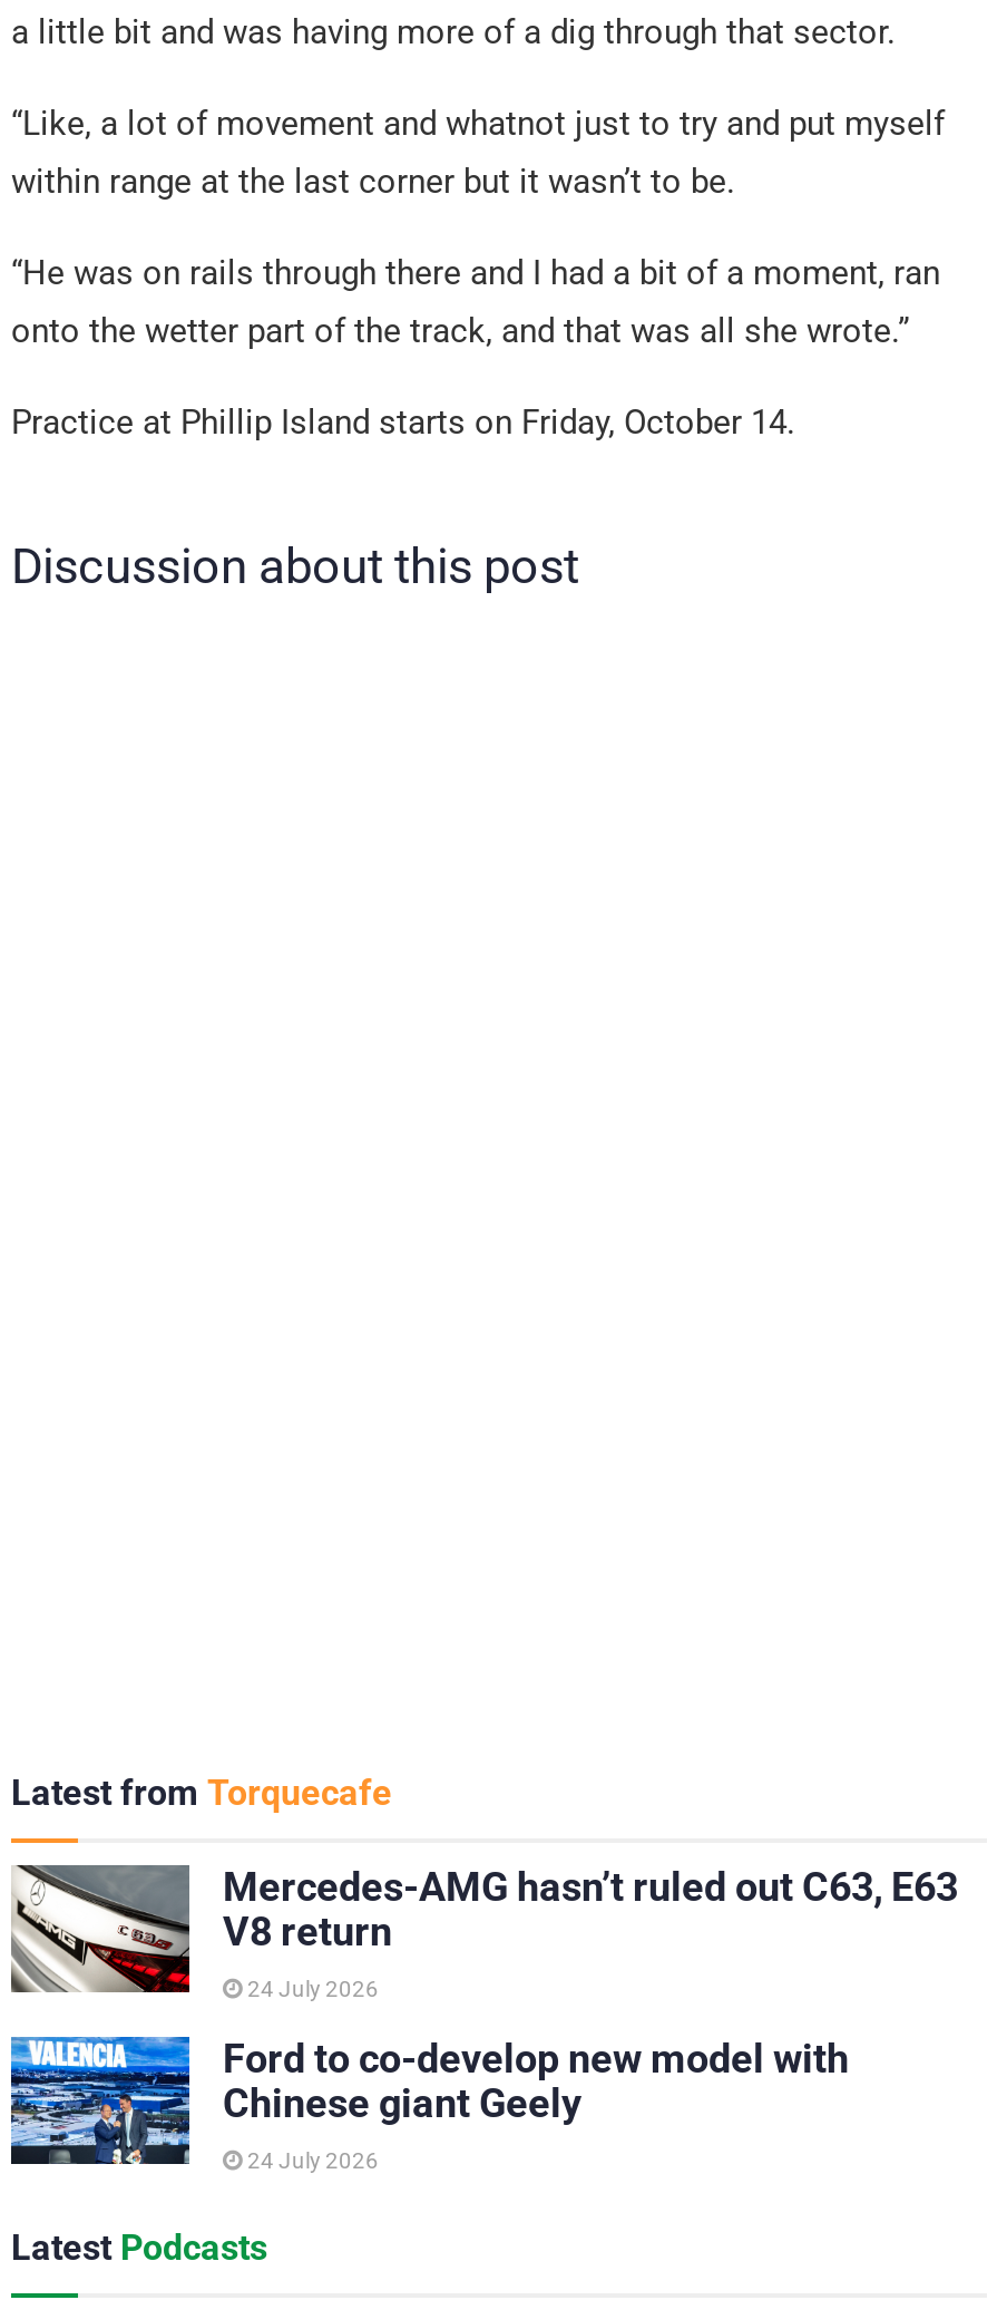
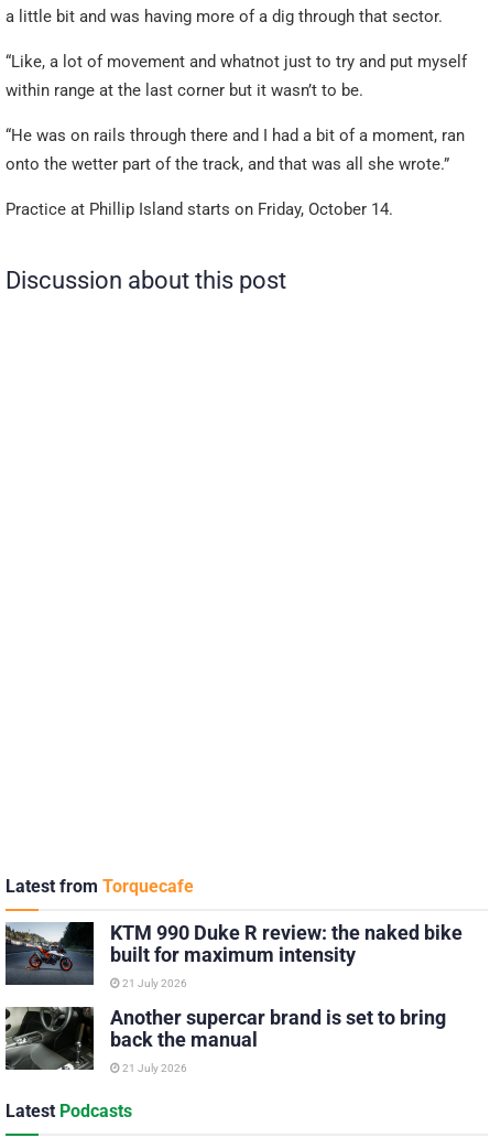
- [image]
- Mercedes-AMG hasn’t ruled out C63, E63
- V8 return
+ [image]
+ KTM 990 Duke R review: the naked bike
+ built for maximum intensity

- 24 July 2026
+ 21 July 2026

- [image]
- Ford to co-develop new model with
- Chinese giant Geely
+ [image]
+ Another supercar brand is set to bring
+ back the manual

- 24 July 2026
+ 21 July 2026
